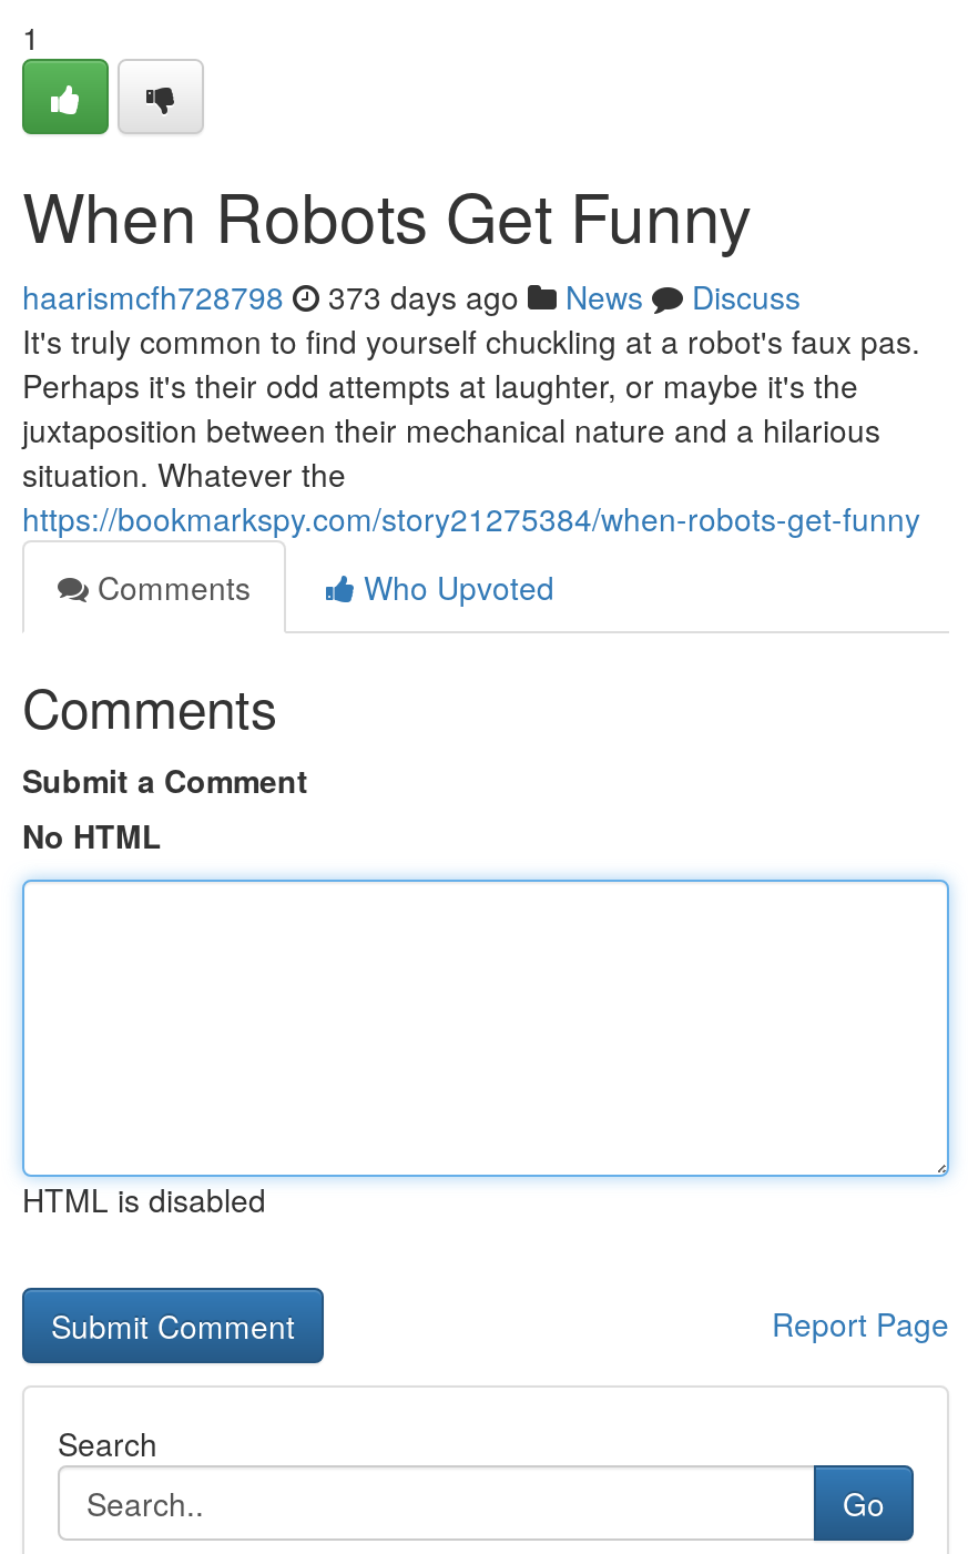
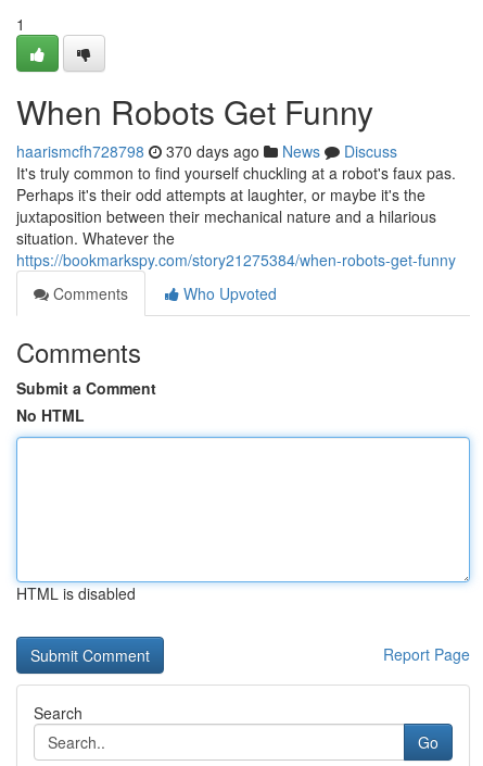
- haarismcfh728798 373 days ago News Discuss
+ haarismcfh728798 370 days ago News Discuss
